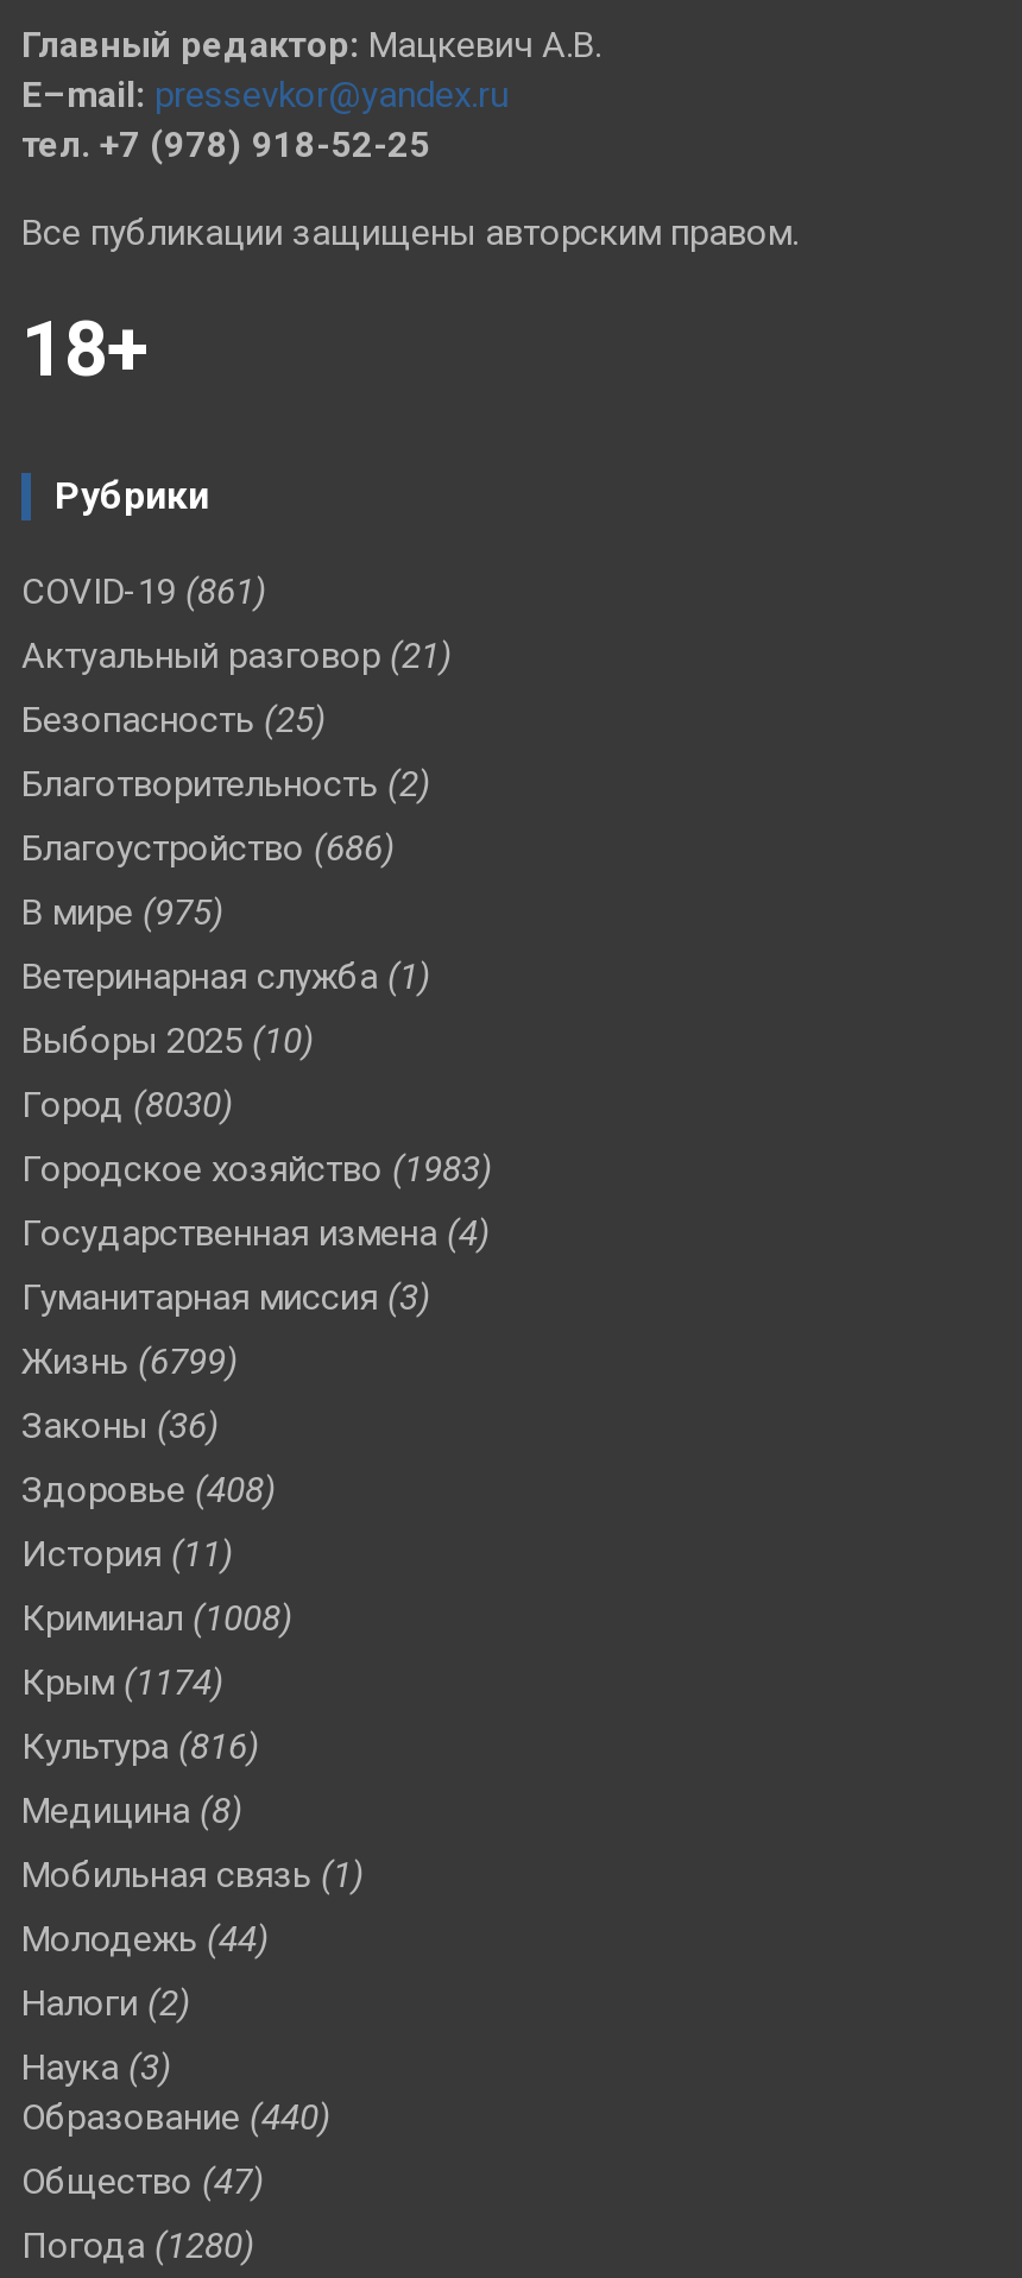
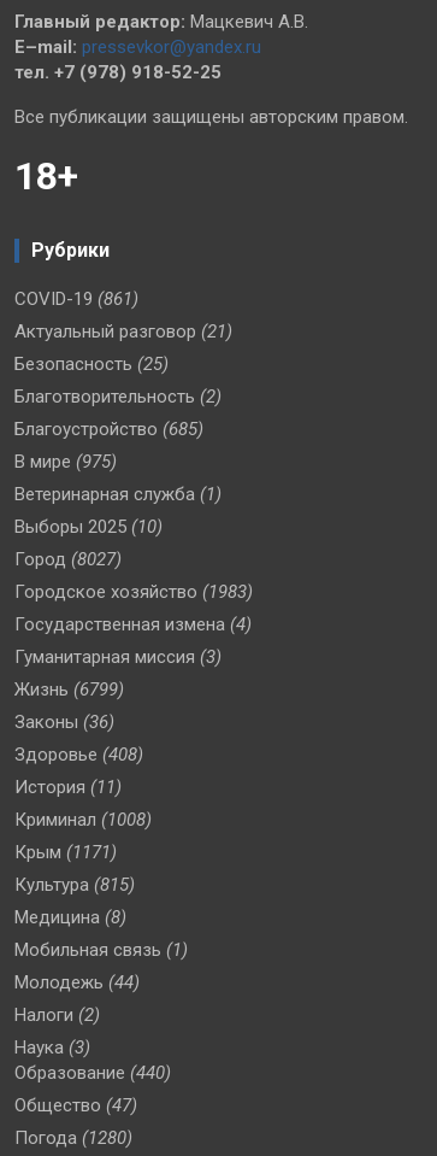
- Благоустройство (686)
+ Благоустройство (685)

- Город (8030)
+ Город (8027)

- Крым (1174)
+ Крым (1171)

- Культура (816)
+ Культура (815)
